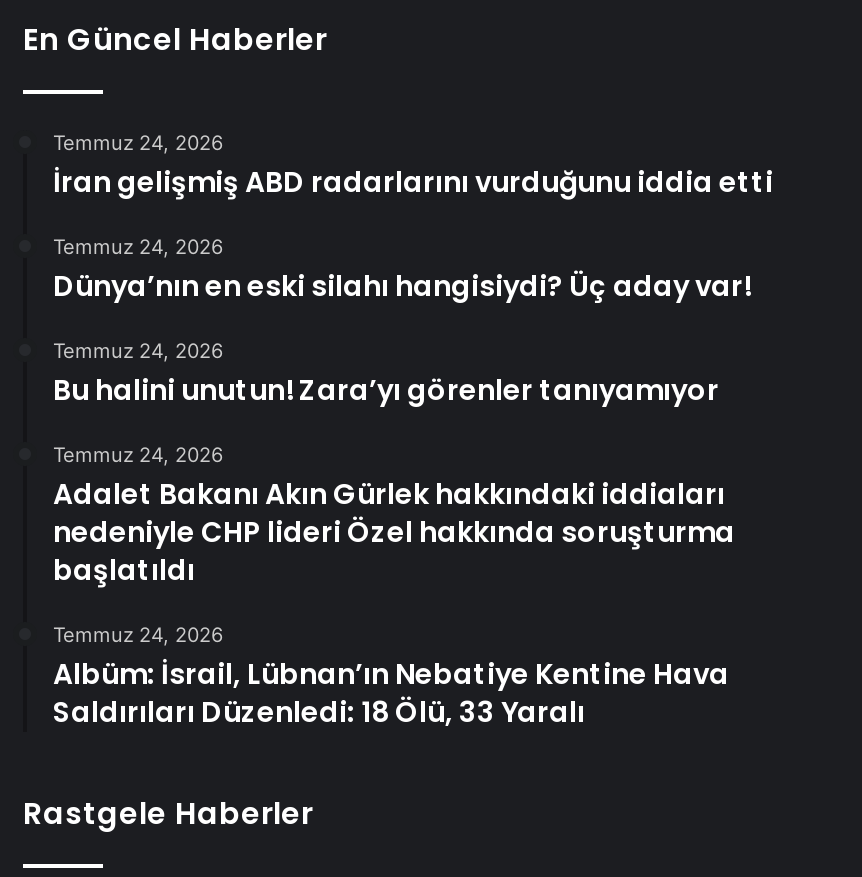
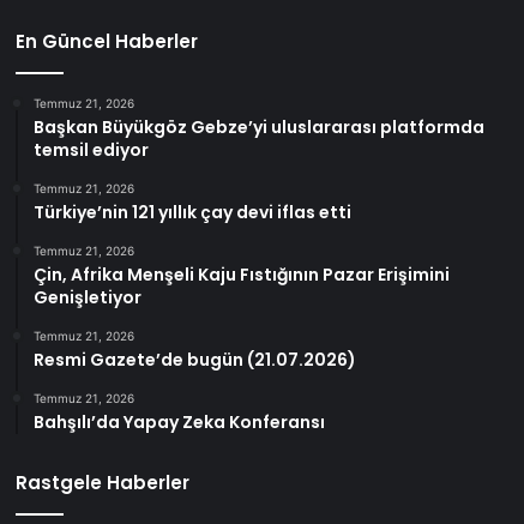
- Temmuz 24, 2026
- İran gelişmiş ABD radarlarını vurduğunu iddia etti
+ Temmuz 21, 2026
+ Başkan Büyükgöz Gebze’yi uluslararası platformda
+ temsil ediyor

- Temmuz 24, 2026
- Dünya’nın en eski silahı hangisiydi? Üç aday var!
+ Temmuz 21, 2026
+ Türkiye’nin 121 yıllık çay devi iflas etti

- Temmuz 24, 2026
- Bu halini unutun! Zara’yı görenler tanıyamıyor
+ Temmuz 21, 2026
+ Çin, Afrika Menşeli Kaju Fıstığının Pazar Erişimini
+ Genişletiyor

- Temmuz 24, 2026
- Adalet Bakanı Akın Gürlek hakkındaki iddiaları
- nedeniyle CHP lideri Özel hakkında soruşturma
- başlatıldı
+ Temmuz 21, 2026
+ Resmi Gazete’de bugün (21.07.2026)

- Temmuz 24, 2026
- Albüm: İsrail, Lübnan’ın Nebatiye Kentine Hava
- Saldırıları Düzenledi: 18 Ölü, 33 Yaralı
+ Temmuz 21, 2026
+ Bahşılı’da Yapay Zeka Konferansı
